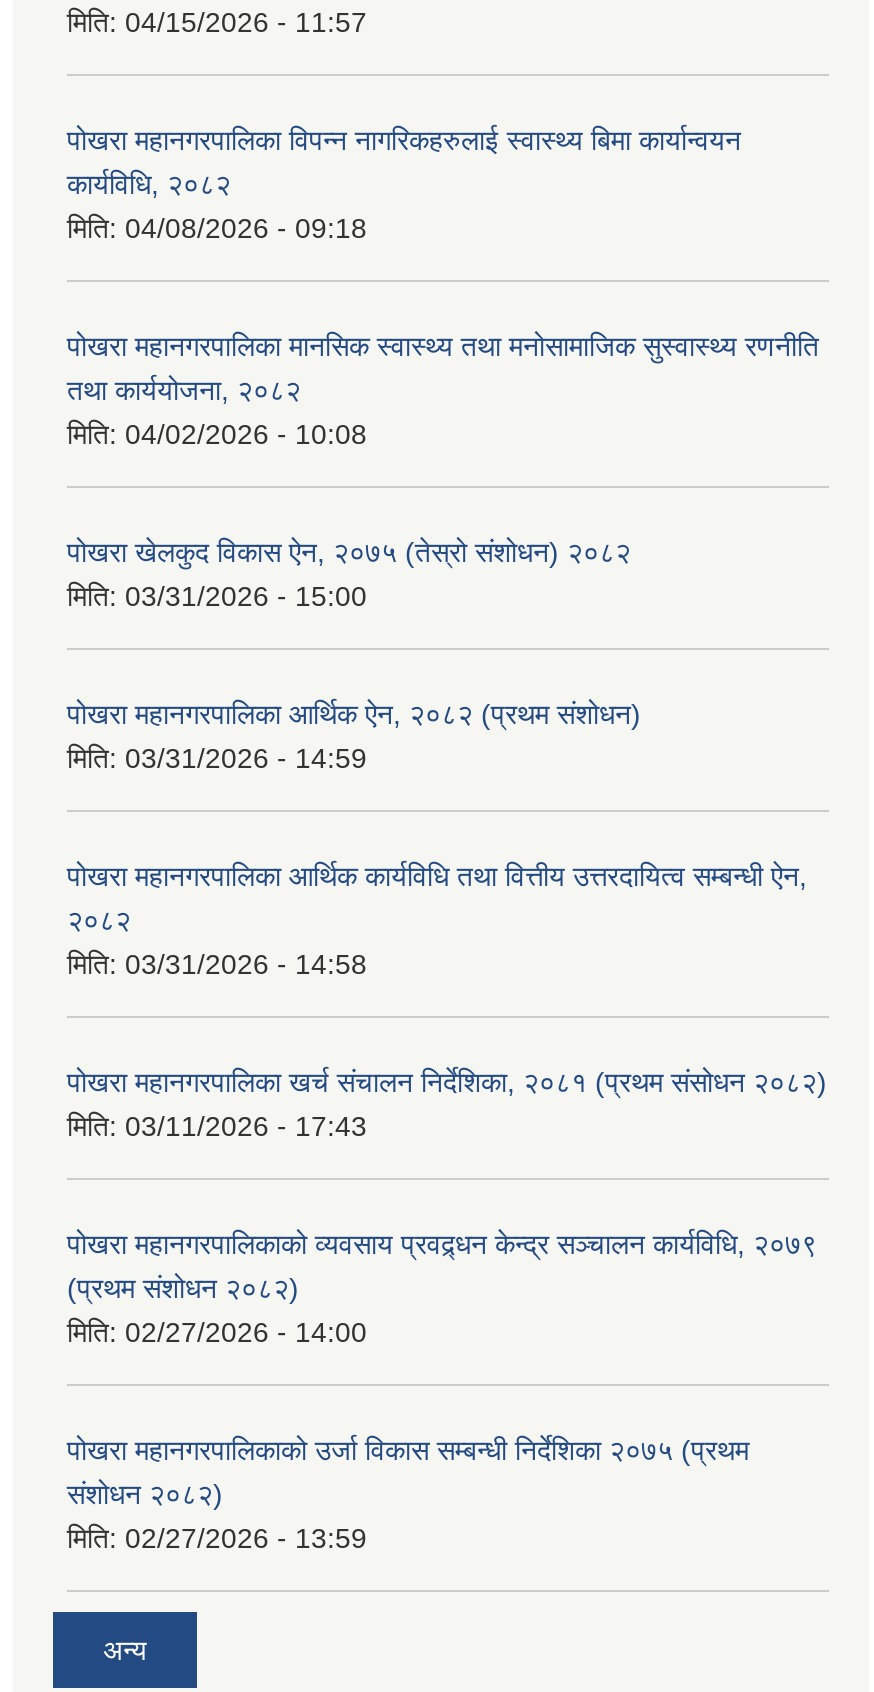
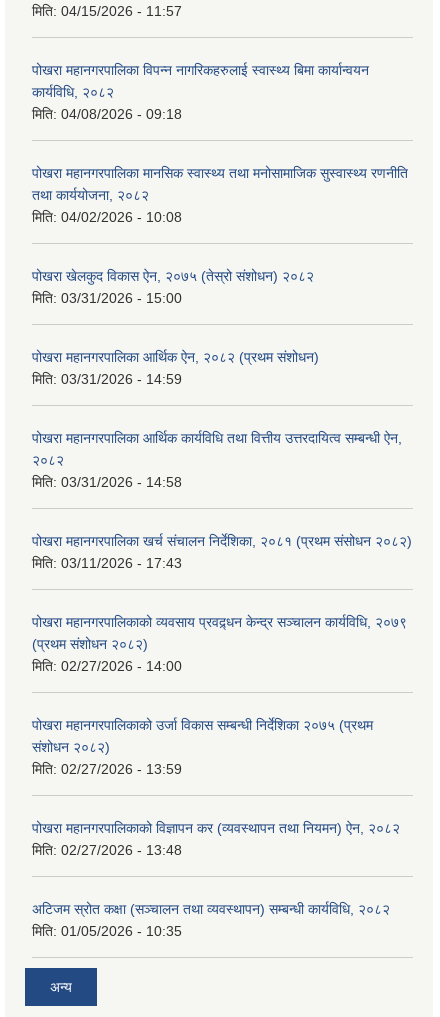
+ पोखरा महानगरपालिकाको विज्ञापन कर (व्यवस्थापन तथा नियमन) ऐन, २०८२
+ मिति: 02/27/2026 - 13:48

+ अटिजम स्रोत कक्षा (सञ्चालन तथा व्यवस्थापन) सम्बन्धी कार्यविधि, २०८२
+ मिति: 01/05/2026 - 10:35
